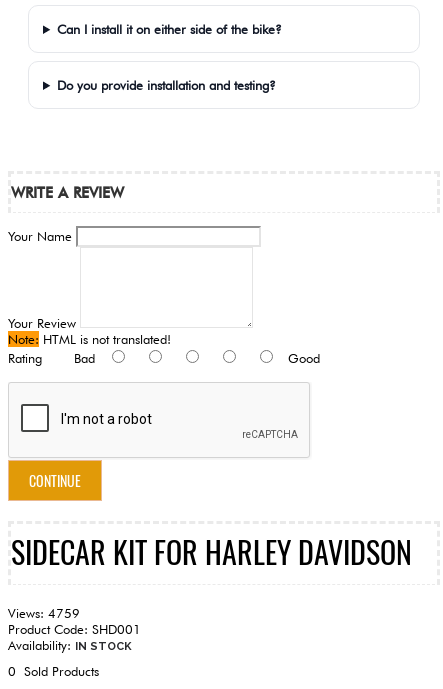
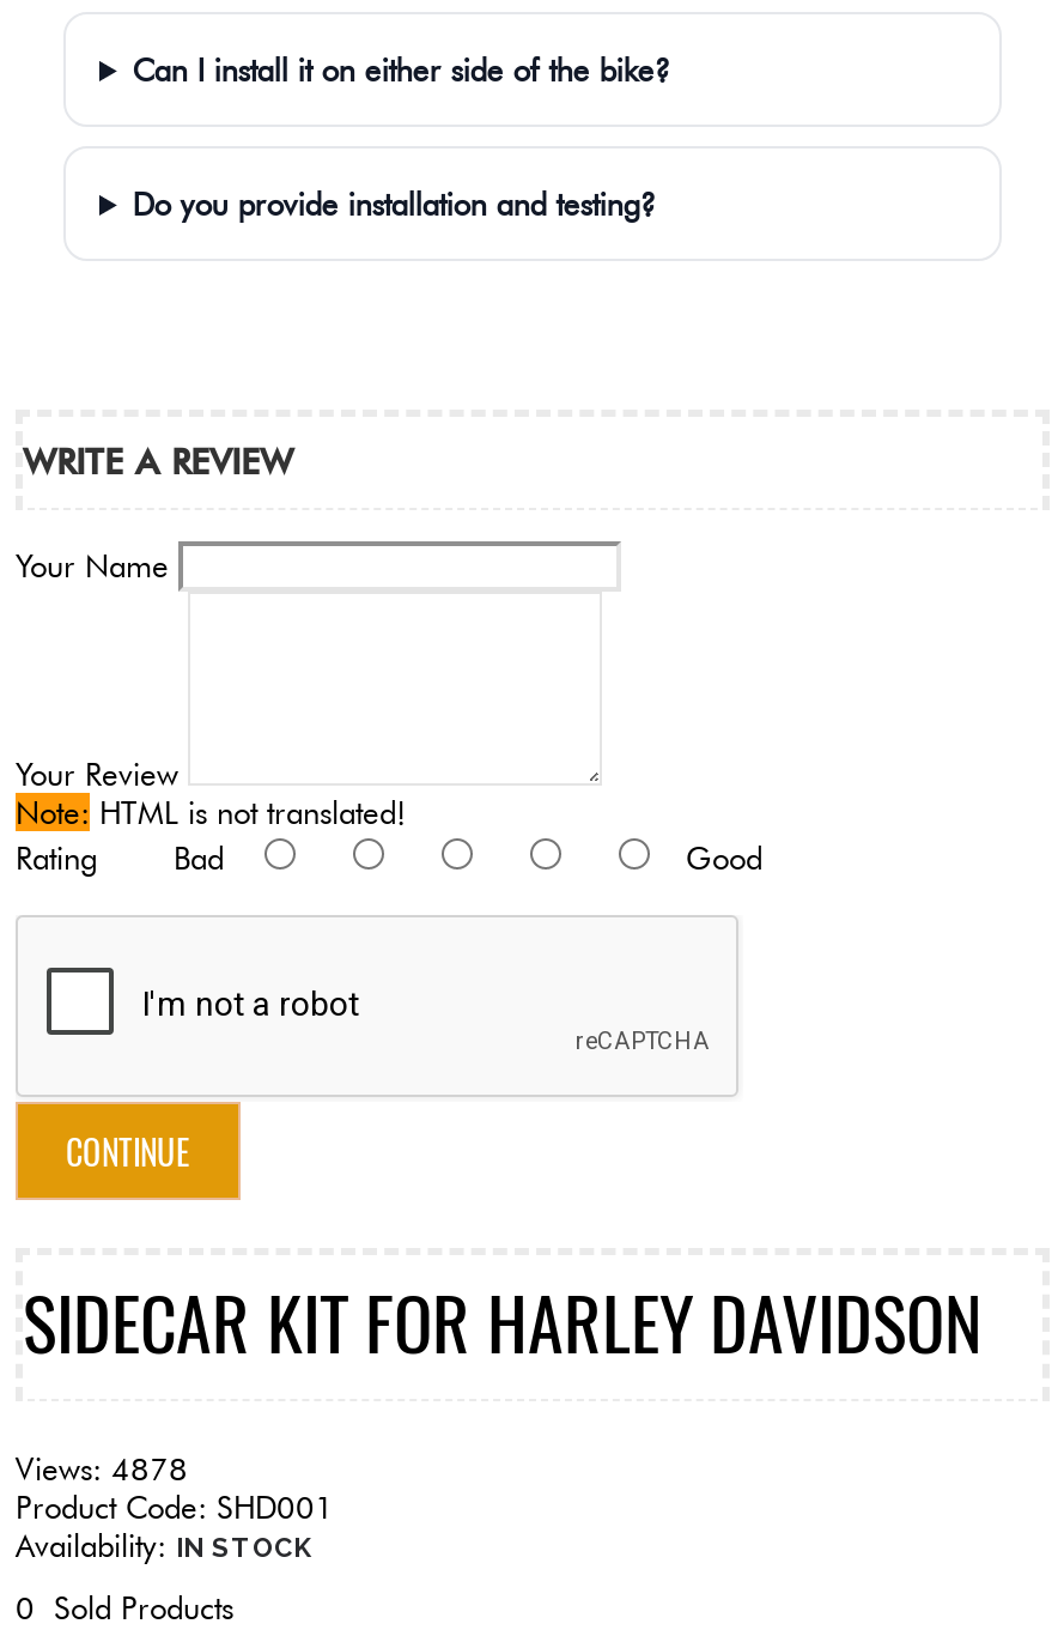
- Views: 4759
+ Views: 4878
